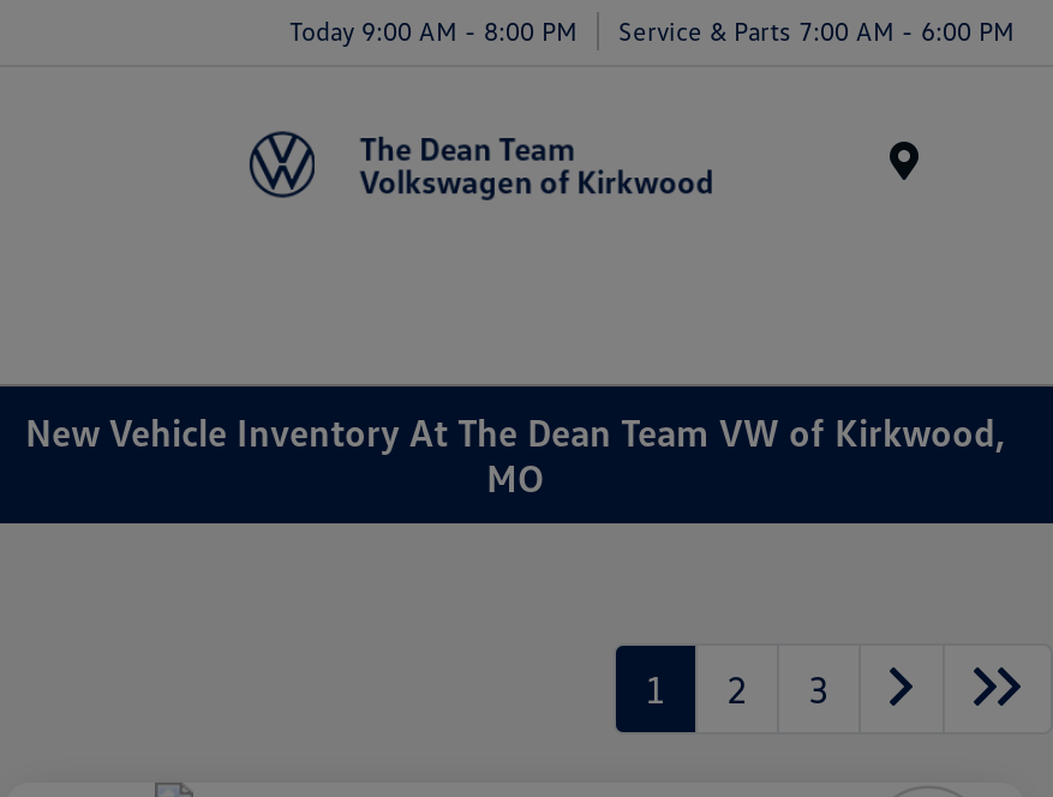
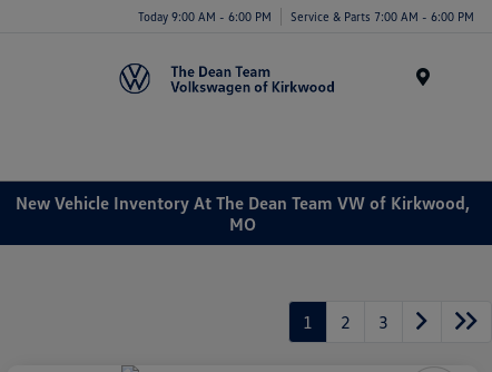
- Today 9:00 AM - 8:00 PM Service & Parts 7:00 AM - 6:00 PM
+ Today 9:00 AM - 6:00 PM Service & Parts 7:00 AM - 6:00 PM
